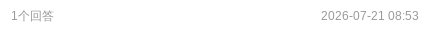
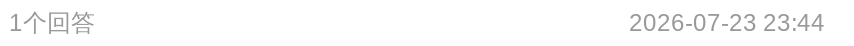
- 2026-07-21 08:53
+ 2026-07-23 23:44
